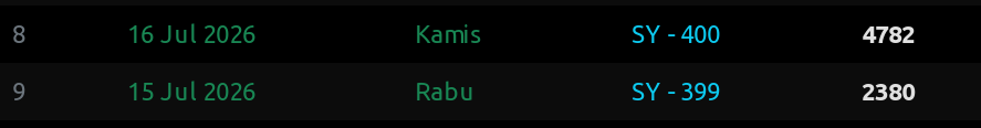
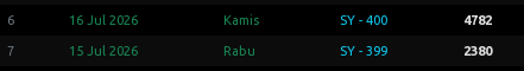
- 8
+ 6

- 9
+ 7
